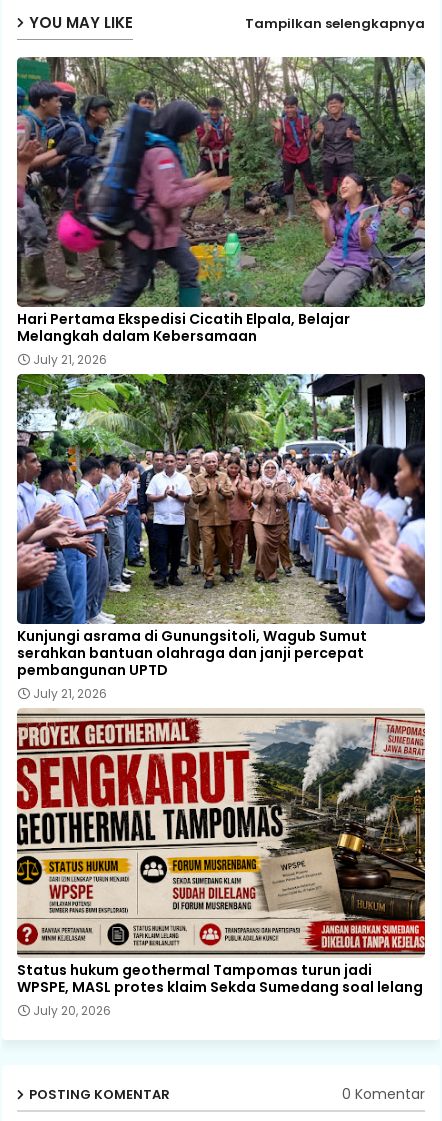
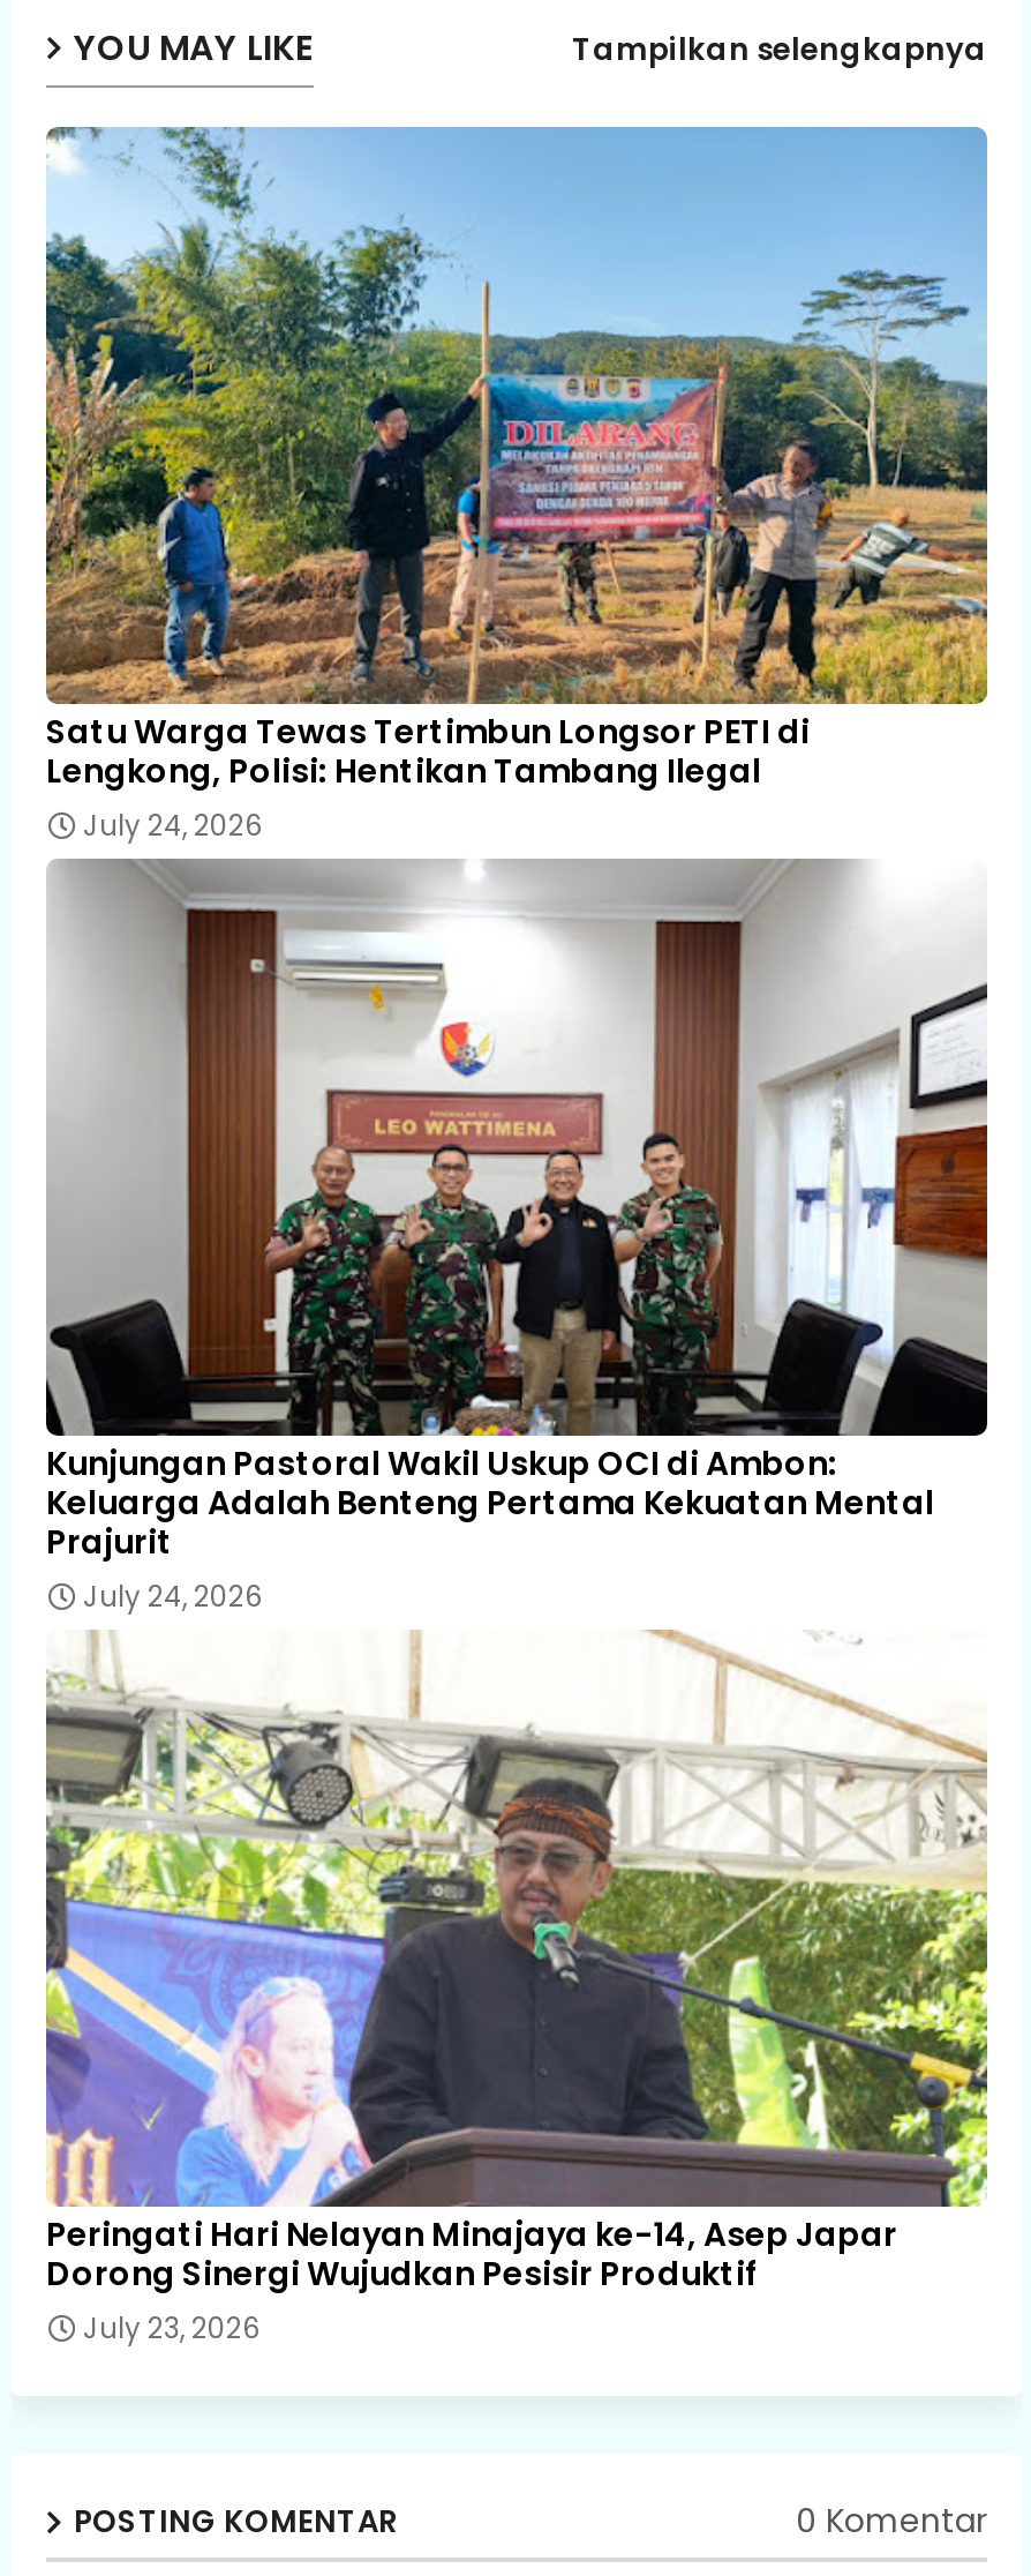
- [image]
- Hari Pertama Ekspedisi Cicatih Elpala, Belajar
- Melangkah dalam Kebersamaan
- July 21, 2026
+ [image]
+ Satu Warga Tewas Tertimbun Longsor PETI di
+ Lengkong, Polisi: Hentikan Tambang Ilegal
+ July 24, 2026

- [image]
- Kunjungi asrama di Gunungsitoli, Wagub Sumut
- serahkan bantuan olahraga dan janji percepat
- pembangunan UPTD
- July 21, 2026
+ [image]
+ Kunjungan Pastoral Wakil Uskup OCI di Ambon:
+ Keluarga Adalah Benteng Pertama Kekuatan Mental
+ Prajurit
+ July 24, 2026

- [image]
- Status hukum geothermal Tampomas turun jadi
- WPSPE, MASL protes klaim Sekda Sumedang soal lelang
- July 20, 2026
+ [image]
+ Peringati Hari Nelayan Minajaya ke-14, Asep Japar
+ Dorong Sinergi Wujudkan Pesisir Produktif
+ July 23, 2026
